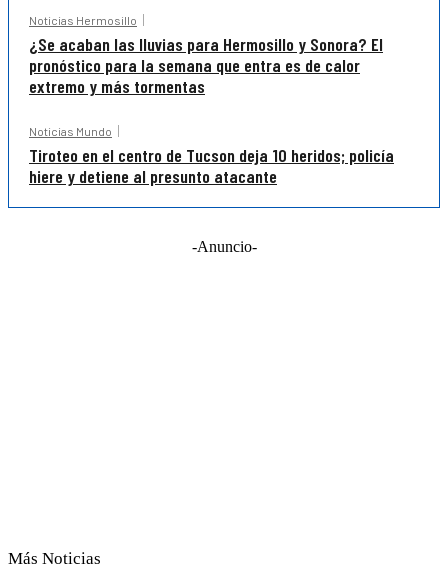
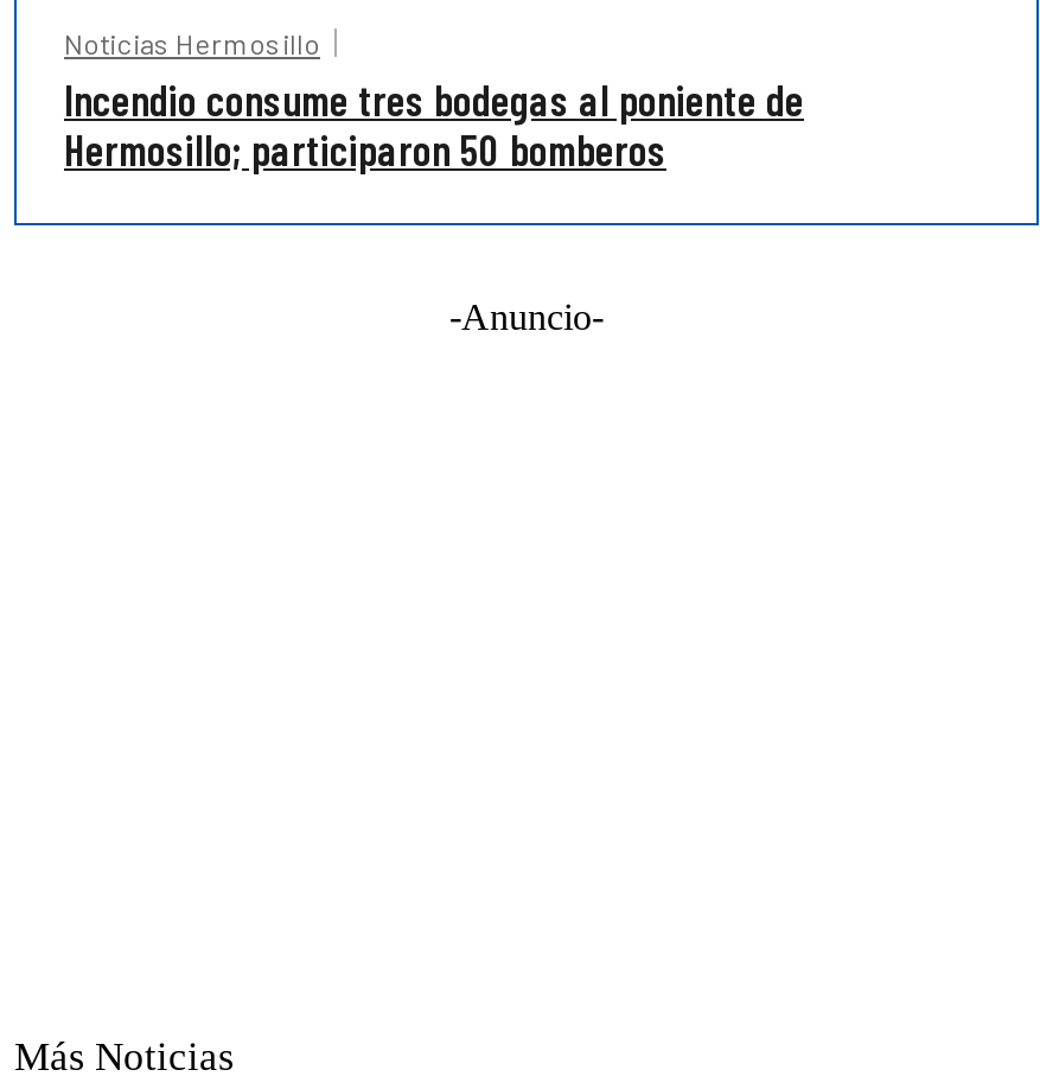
- ¿Se acaban las lluvias para Hermosillo y Sonora? El
- pronóstico para la semana que entra es de calor
- extremo y más tormentas
- Noticias Mundo
- Tiroteo en el centro de Tucson deja 10 heridos; policía
- hiere y detiene al presunto atacante
+ Incendio consume tres bodegas al poniente de
+ Hermosillo; participaron 50 bomberos
